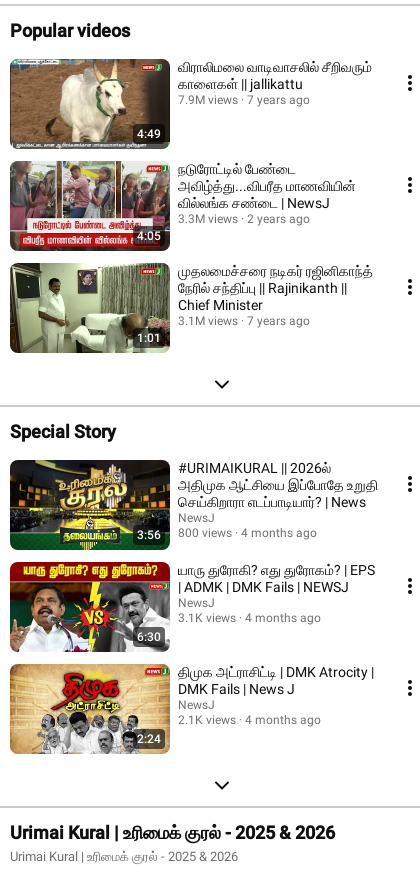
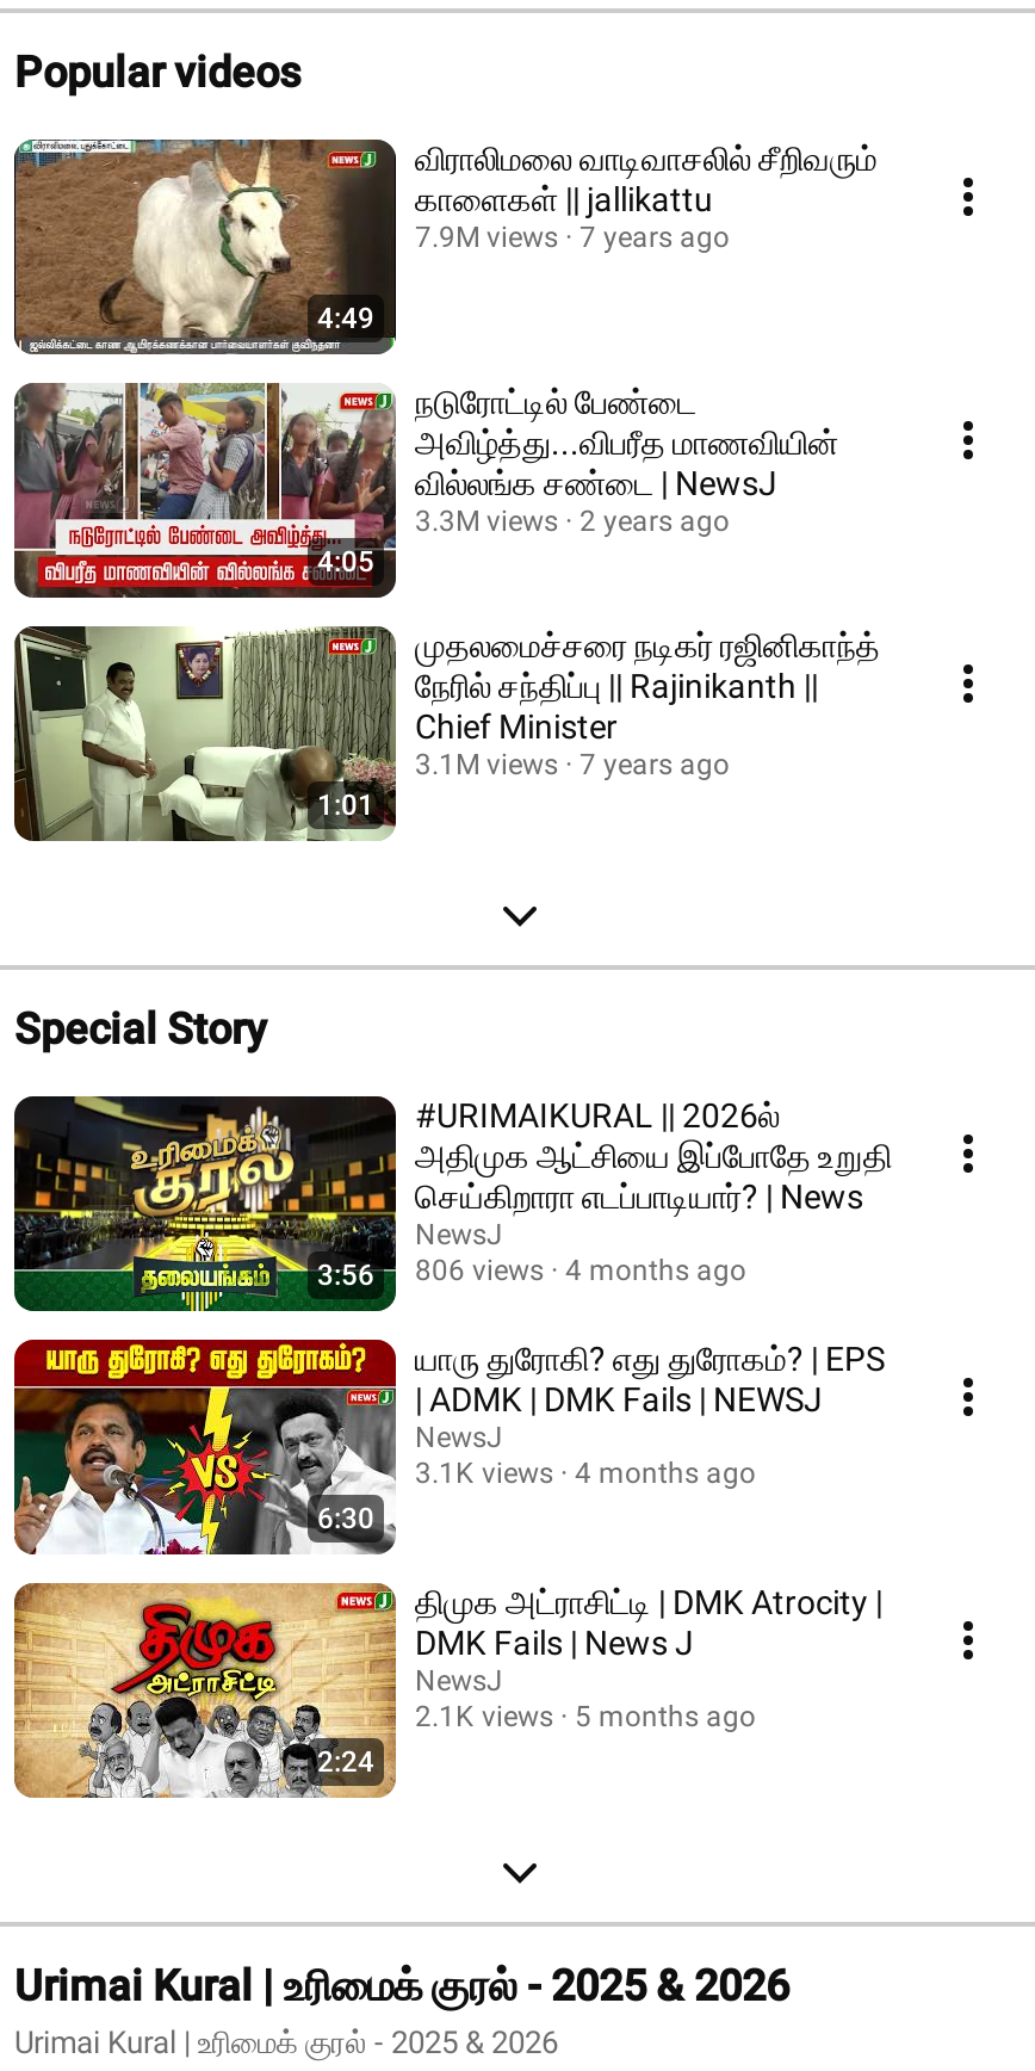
- 3:56 800 views 4 months ago
+ 3:56 806 views 4 months ago

- 2.1K views 4 months ago
+ 2.1K views 5 months ago
